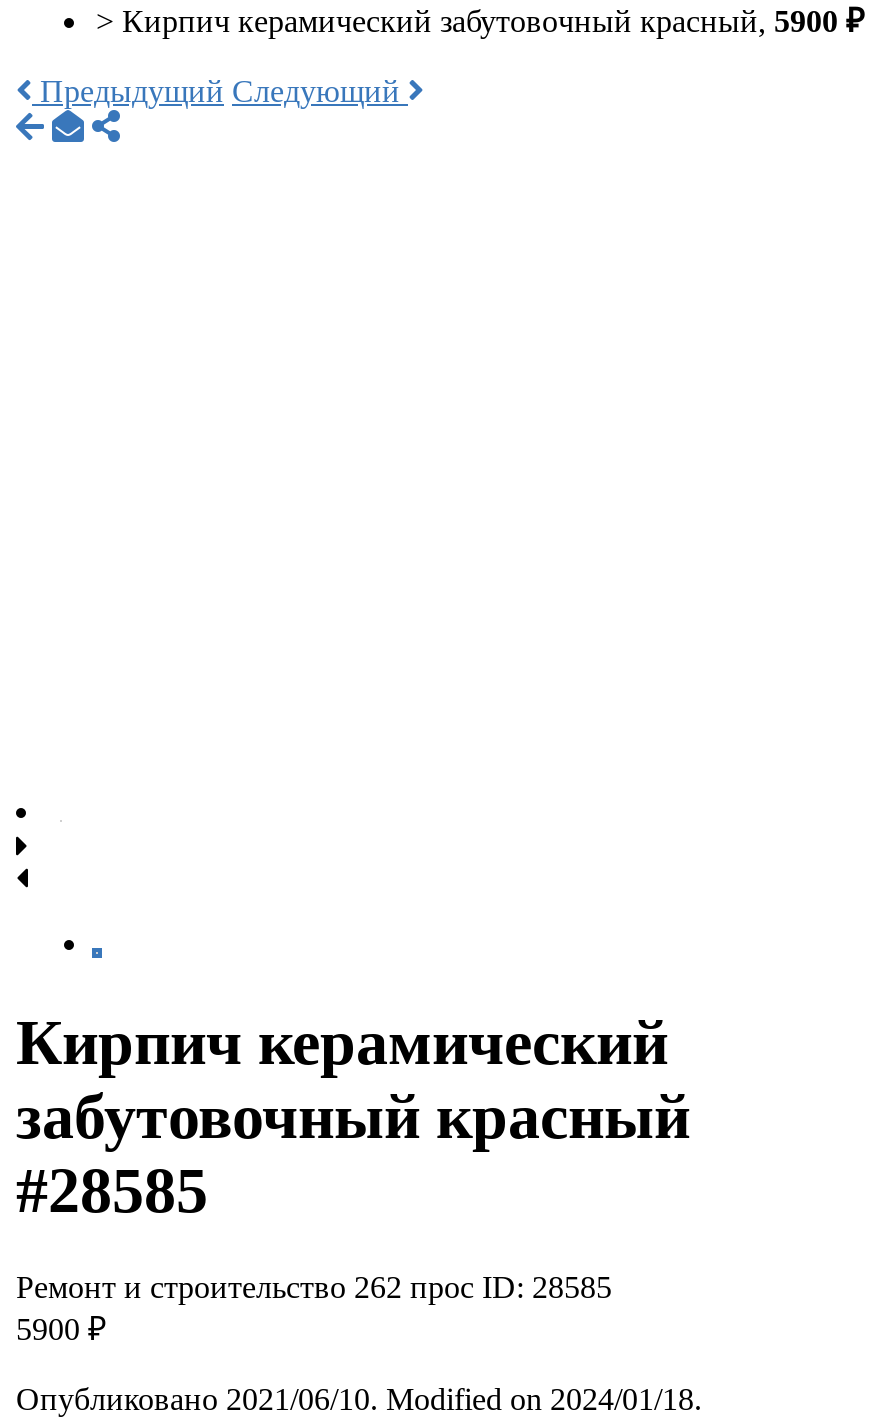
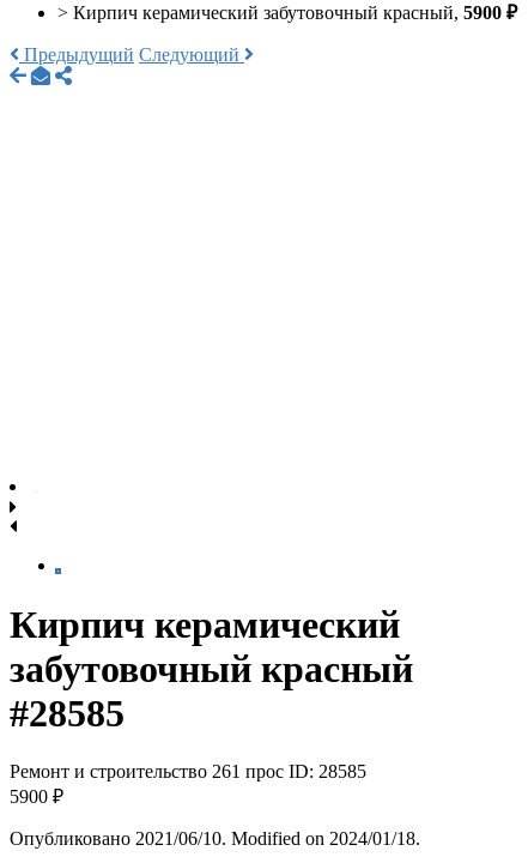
- Ремонт и строительство 262 прос ID: 28585
+ Ремонт и строительство 261 прос ID: 28585
